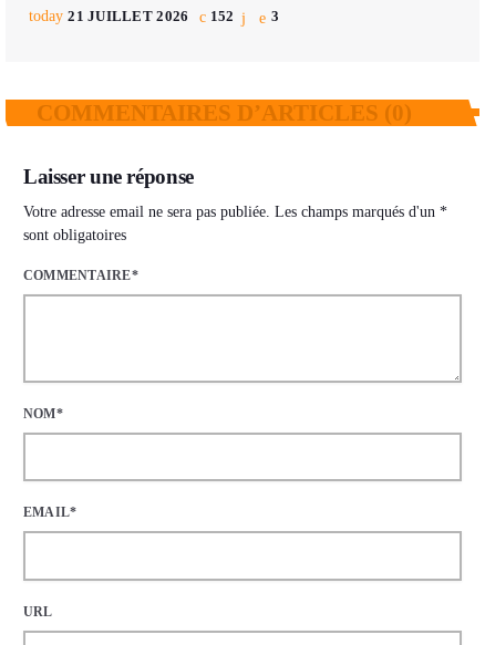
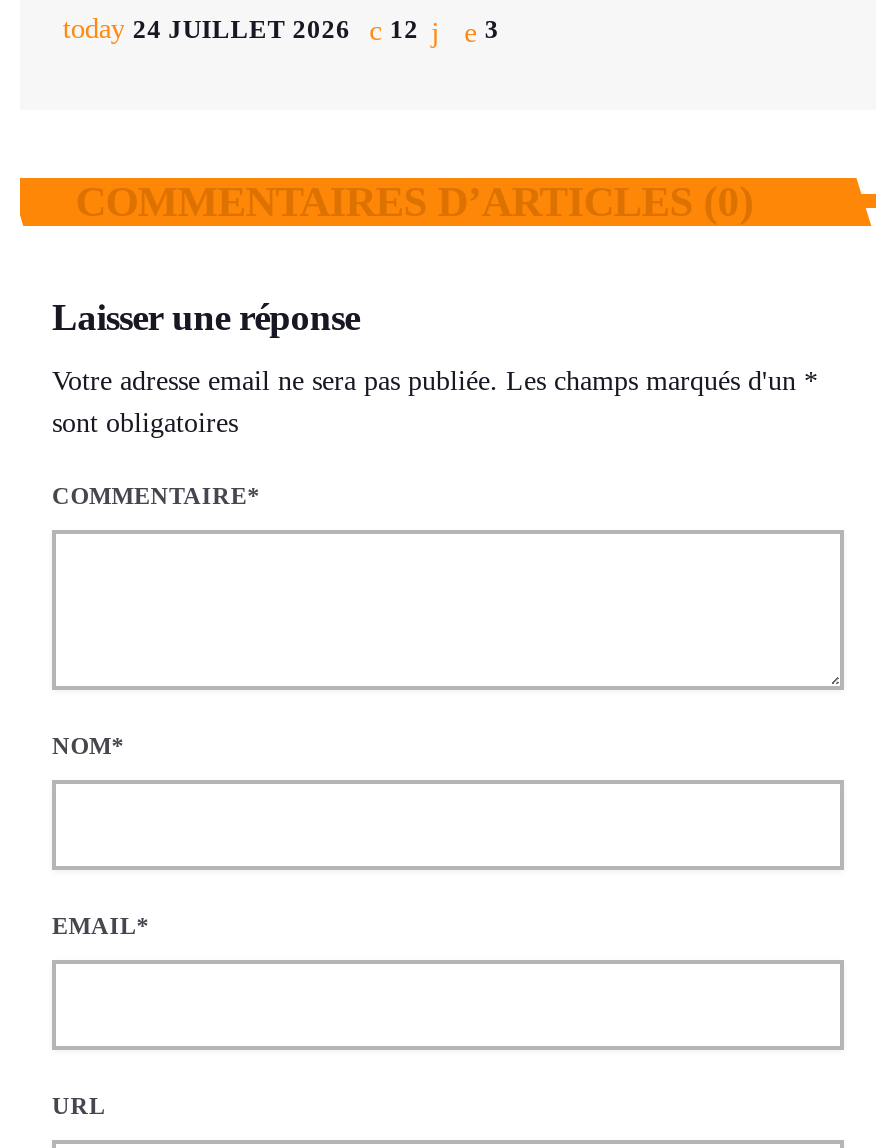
- today 21 JUILLET 2026
- 152
+ today 24 JUILLET 2026
+ 12
